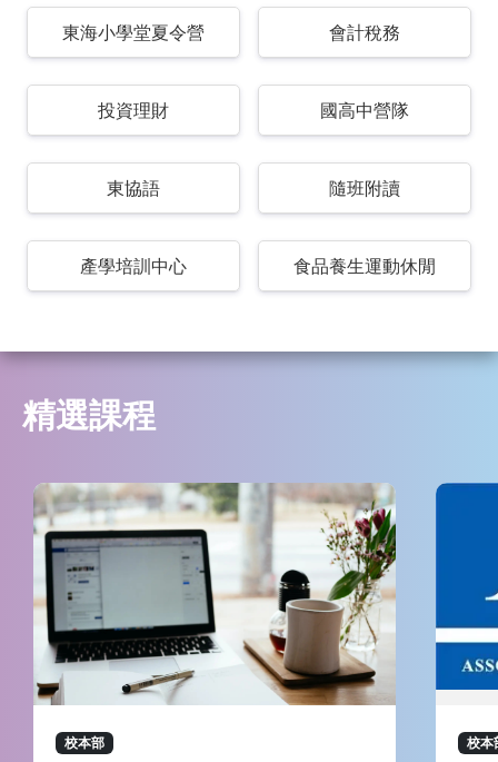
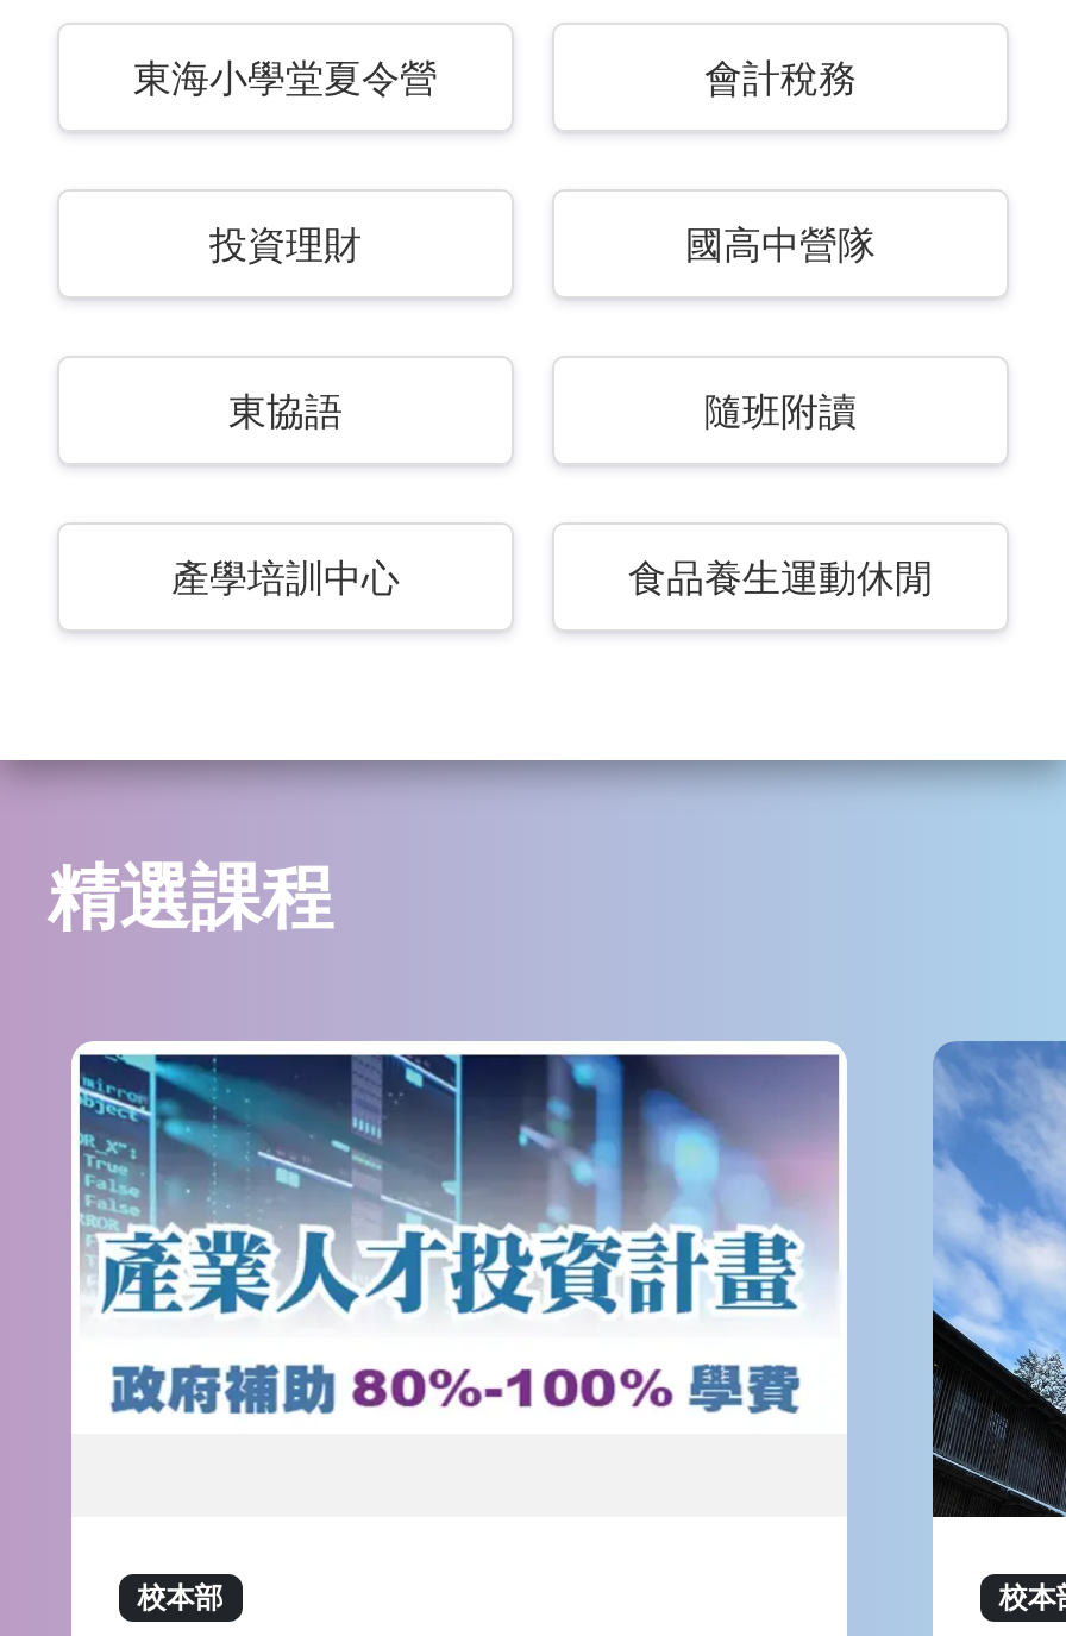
- [image]
+ [image]

- [image]
+ [image]
